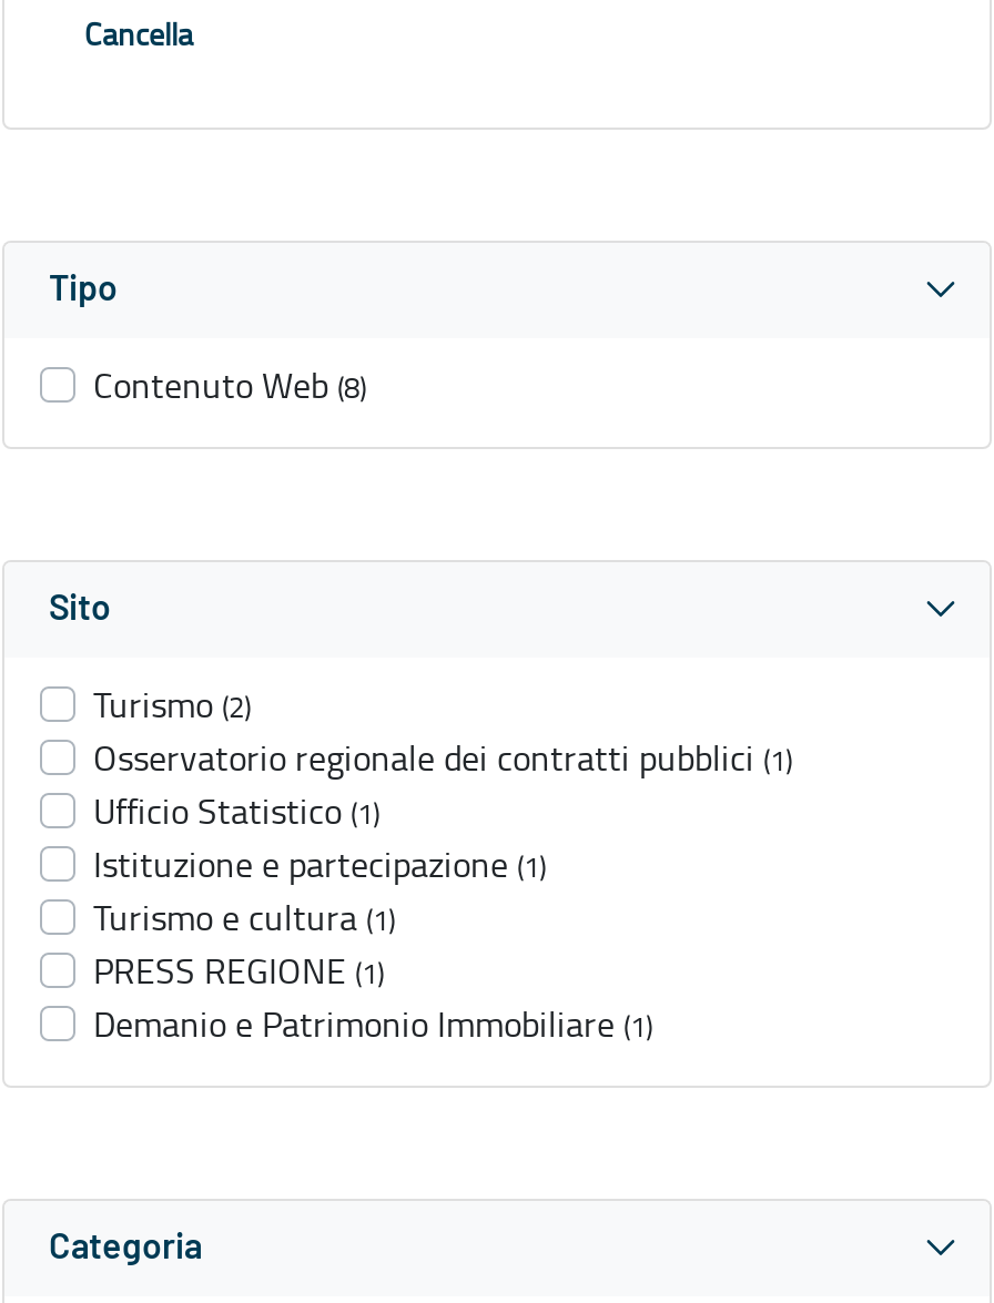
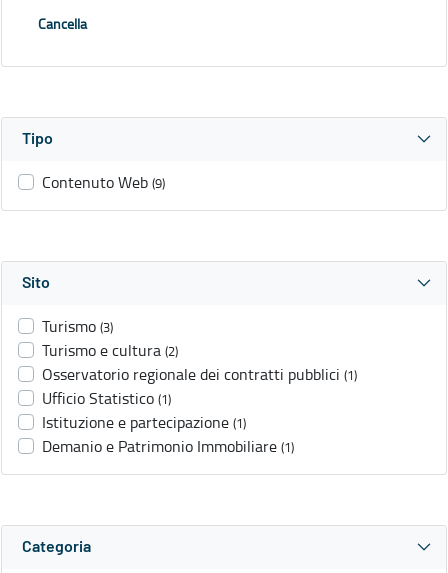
- Contenuto Web (8)
+ Contenuto Web (9)

- Turismo (2)
+ Turismo (3)
+ Turismo e cultura (2)

moved down: Osservatorio regionale dei contratti pubblici (1) | Ufficio Statistico (1) | Istituzione e partecipazione (1)

- Turismo e cultura (1)
- PRESS REGIONE (1)
